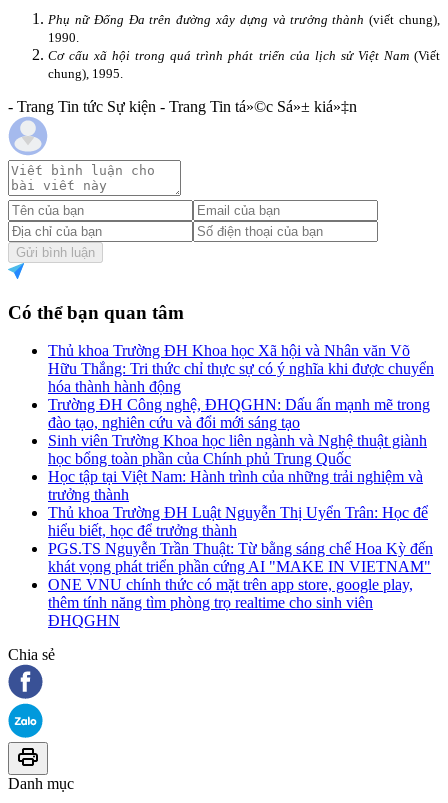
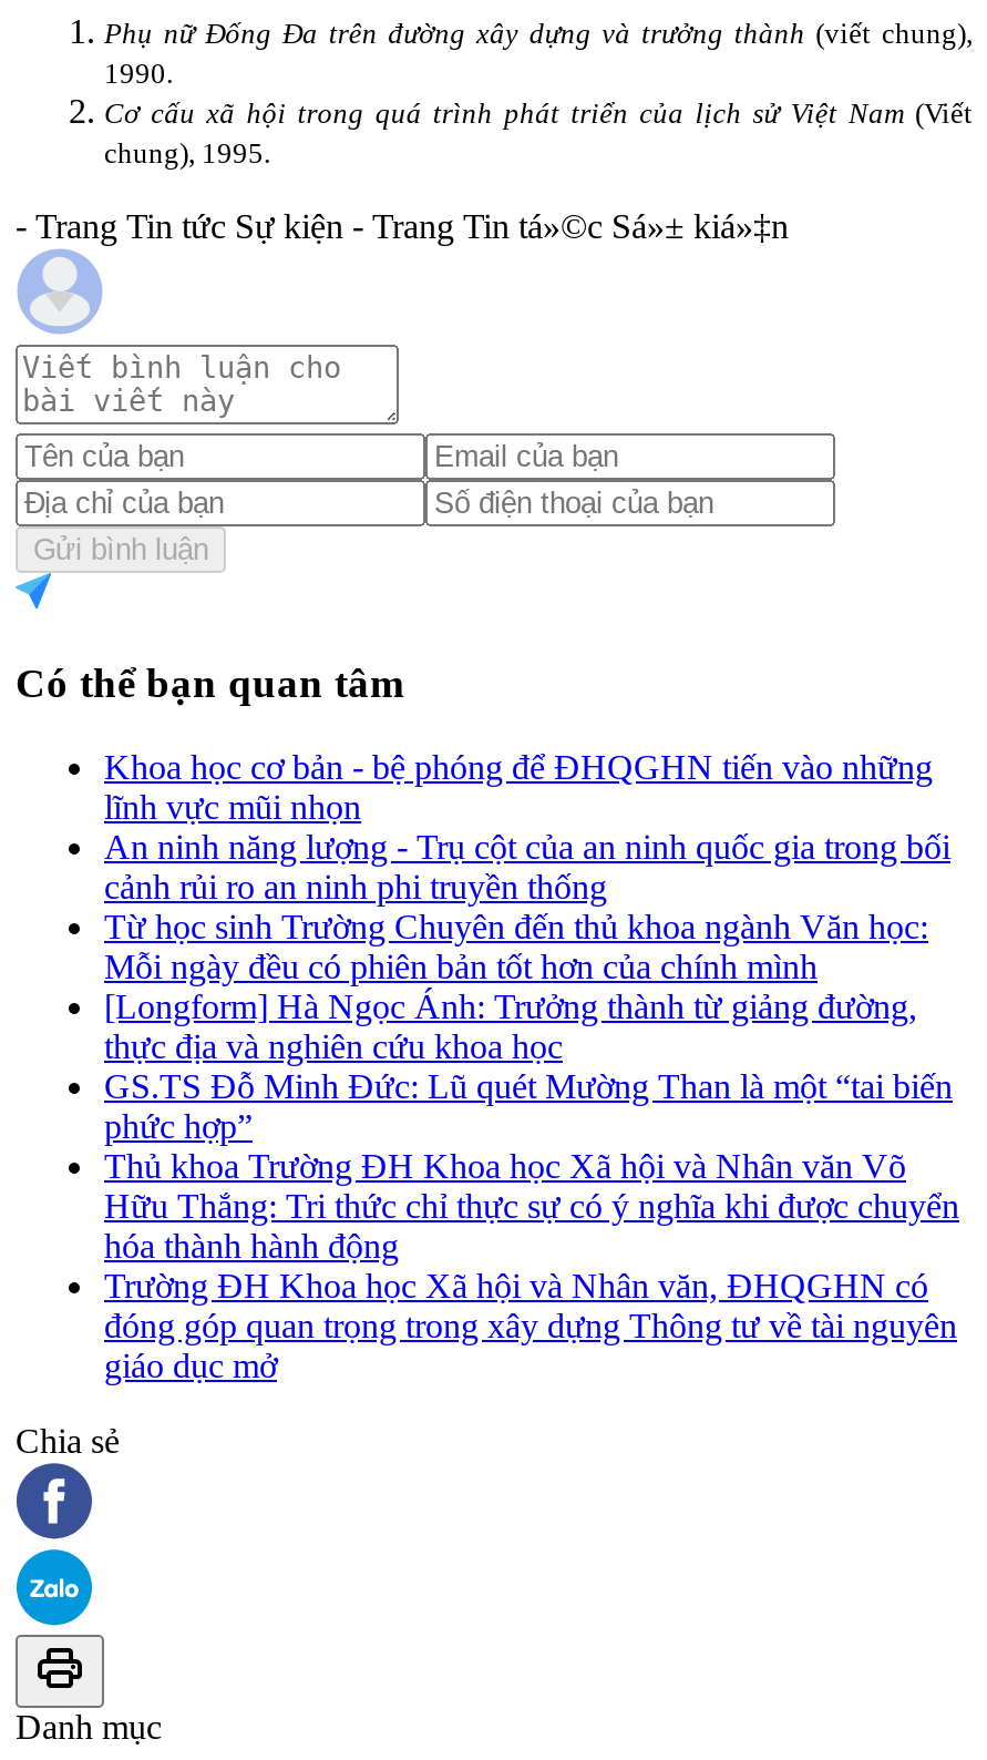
+ Khoa học cơ bản - bệ phóng để ĐHQGHN tiến vào những
+ lĩnh vực mũi nhọn
+ An ninh năng lượng - Trụ cột của an ninh quốc gia trong bối
+ cảnh rủi ro an ninh phi truyền thống
+ Từ học sinh Trường Chuyên đến thủ khoa ngành Văn học:
+ Mỗi ngày đều có phiên bản tốt hơn của chính mình
+ [Longform] Hà Ngọc Ánh: Trưởng thành từ giảng đường,
+ thực địa và nghiên cứu khoa học
+ GS.TS Đỗ Minh Đức: Lũ quét Mường Than là một “tai biến
+ phức hợp”

moved down: Thủ khoa Trường ĐH Khoa học Xã hội và Nhân văn Võ | Hữu Thắng: Tri thức chỉ thực sự có ý nghĩa khi được chuyển | hóa thành hành động

- Trường ĐH Công nghệ, ĐHQGHN: Dấu ấn mạnh mẽ trong
- đào tạo, nghiên cứu và đổi mới sáng tạo
- Sinh viên Trường Khoa học liên ngành và Nghệ thuật giành
- học bổng toàn phần của Chính phủ Trung Quốc
- Học tập tại Việt Nam: Hành trình của những trải nghiệm và
- trưởng thành
- Thủ khoa Trường ĐH Luật Nguyễn Thị Uyển Trân: Học để
- hiểu biết, học để trưởng thành
- PGS.TS Nguyễn Trần Thuật: Từ bằng sáng chế Hoa Kỳ đến
- khát vọng phát triển phần cứng AI "MAKE IN VIETNAM"
- ONE VNU chính thức có mặt trên app store, google play,
- thêm tính năng tìm phòng trọ realtime cho sinh viên
- ĐHQGHN
+ Trường ĐH Khoa học Xã hội và Nhân văn, ĐHQGHN có
+ đóng góp quan trọng trong xây dựng Thông tư về tài nguyên
+ giáo dục mở
